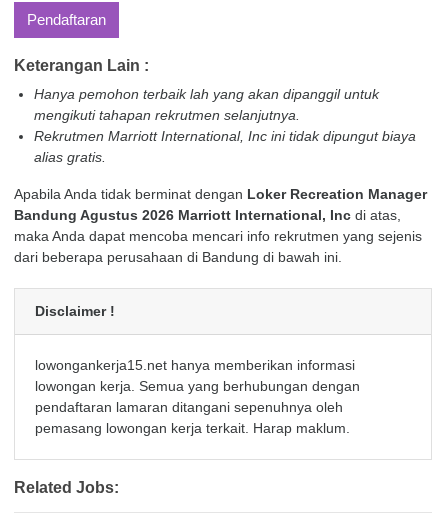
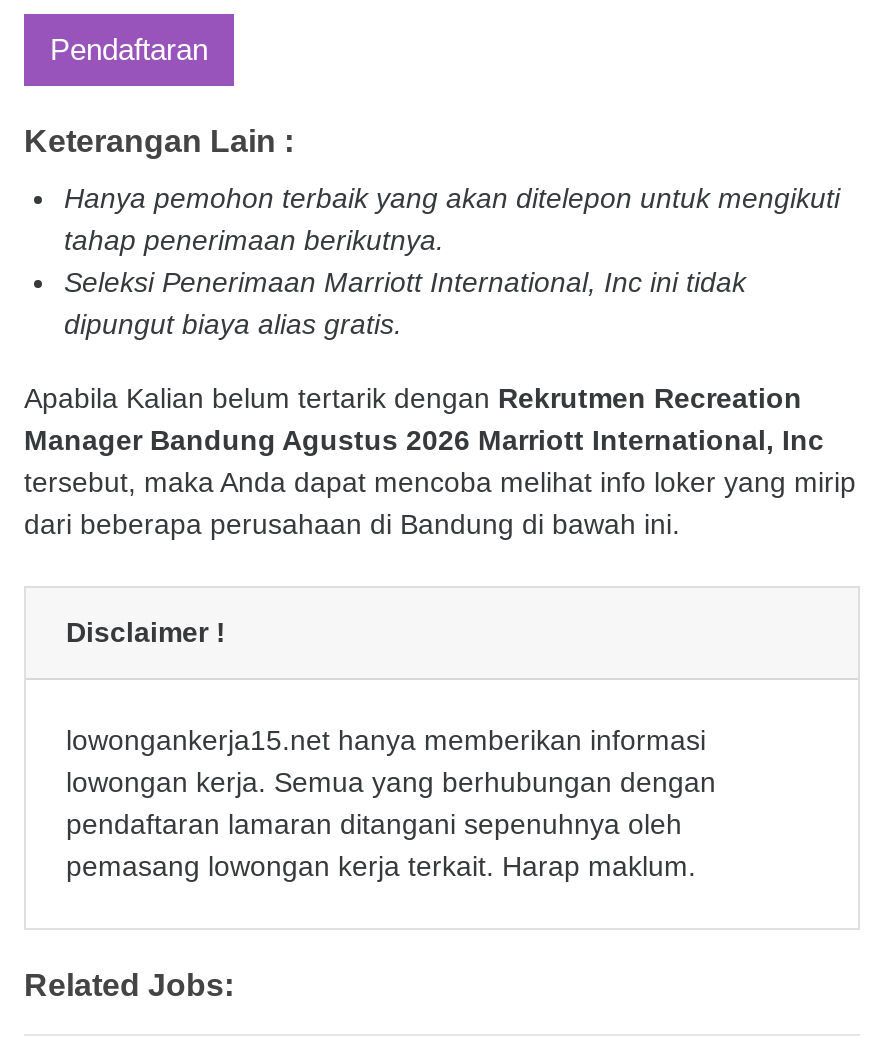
- Hanya pemohon terbaik lah yang akan dipanggil untuk
- mengikuti tahapan rekrutmen selanjutnya.
- Rekrutmen Marriott International, Inc ini tidak dipungut biaya
- alias gratis.
+ Hanya pemohon terbaik yang akan ditelepon untuk mengikuti
+ tahap penerimaan berikutnya.
+ Seleksi Penerimaan Marriott International, Inc ini tidak
+ dipungut biaya alias gratis.

- Apabila Anda tidak berminat dengan Loker Recreation Manager
- Bandung Agustus 2026 Marriott International, Inc di atas,
- maka Anda dapat mencoba mencari info rekrutmen yang sejenis
+ Apabila Kalian belum tertarik dengan Rekrutmen Recreation
+ Manager Bandung Agustus 2026 Marriott International, Inc
+ tersebut, maka Anda dapat mencoba melihat info loker yang mirip
